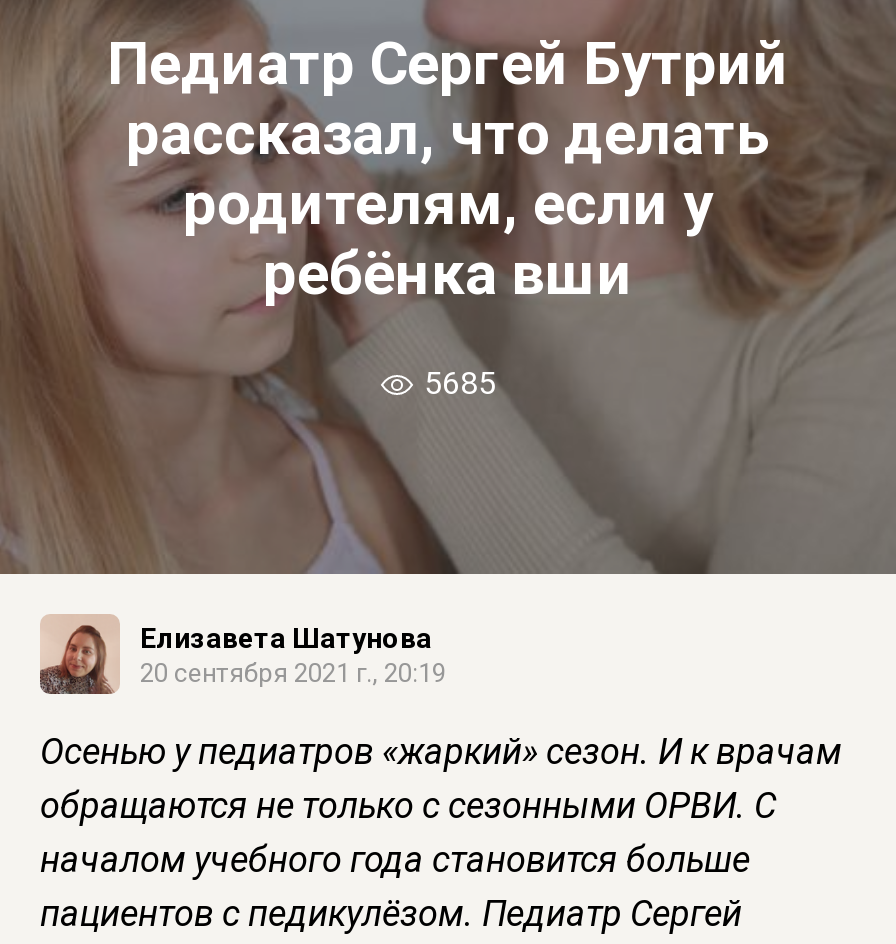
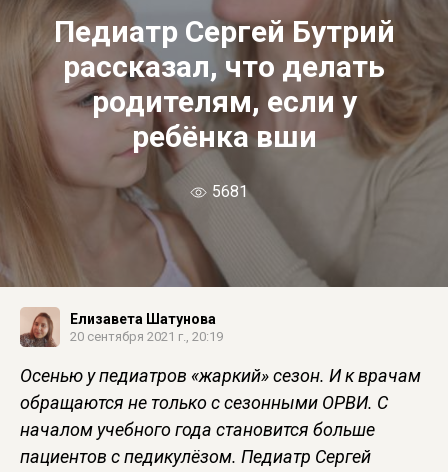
- 5685
+ 5681
